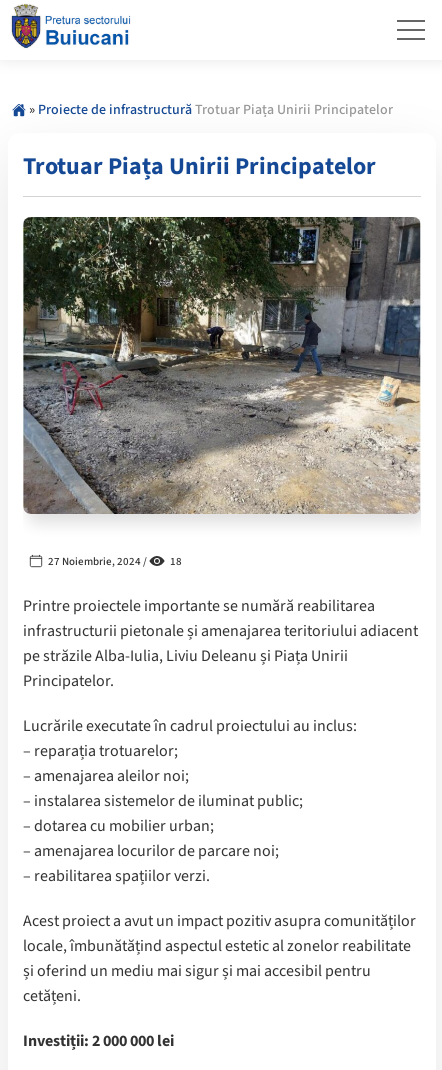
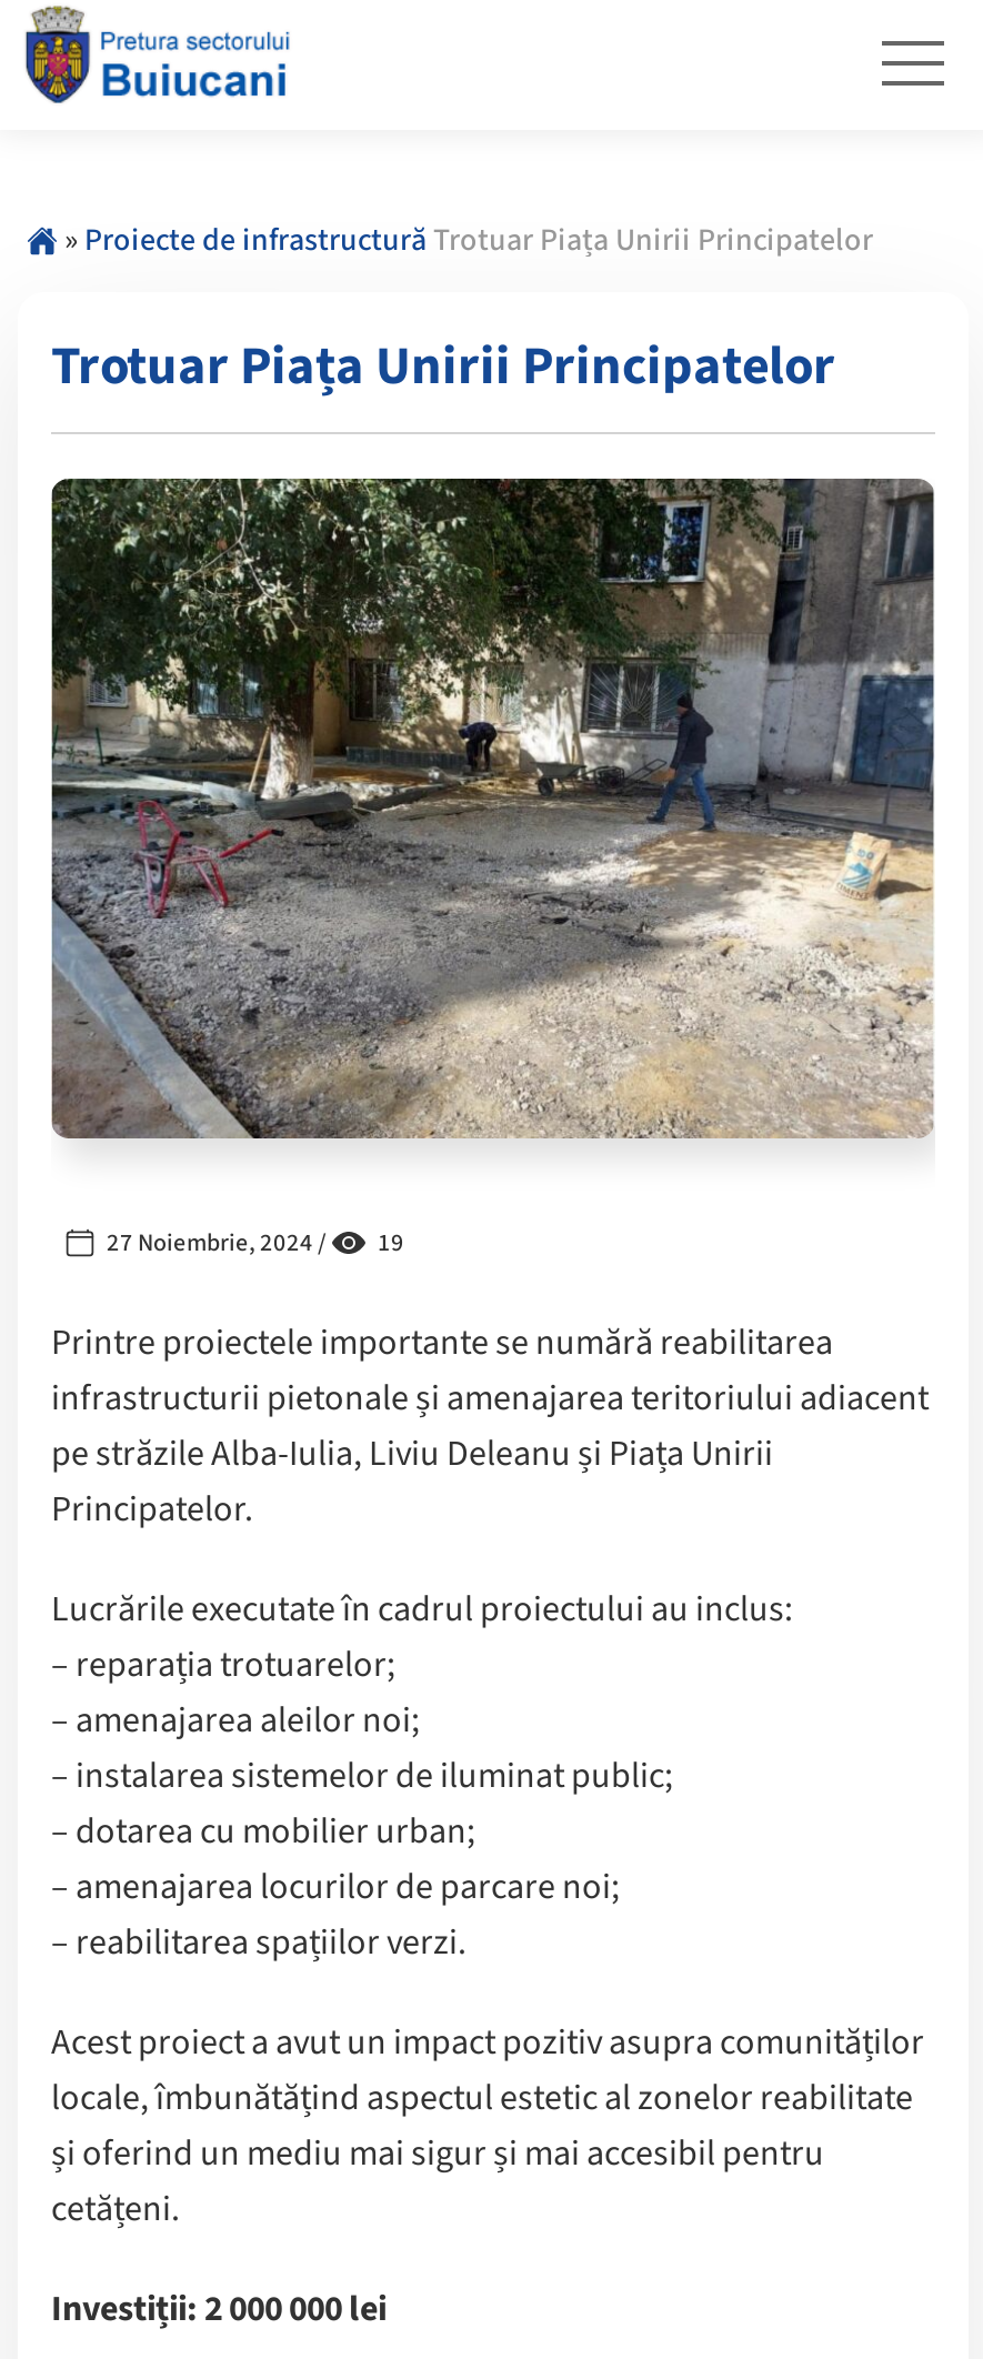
- 27 Noiembrie, 2024 / 18
+ 27 Noiembrie, 2024 / 19
